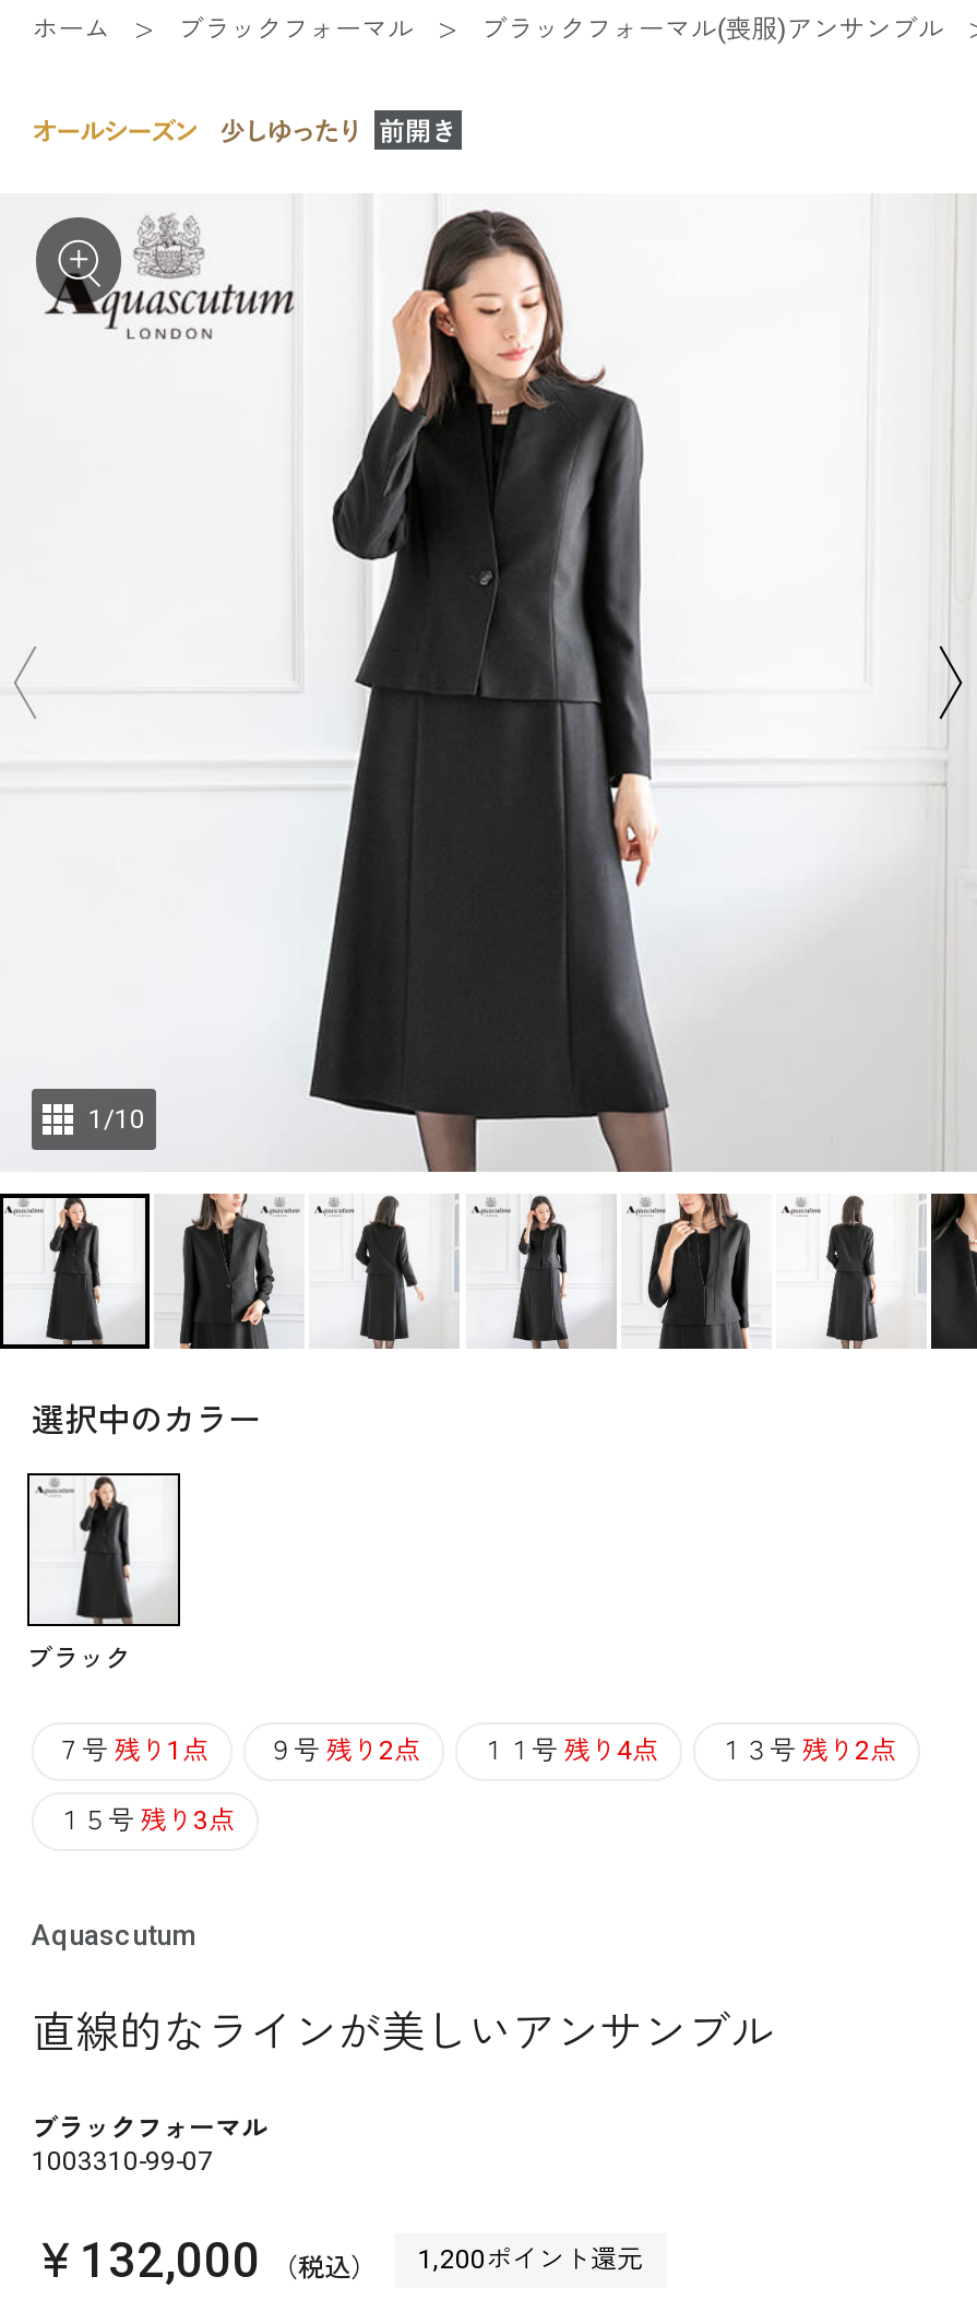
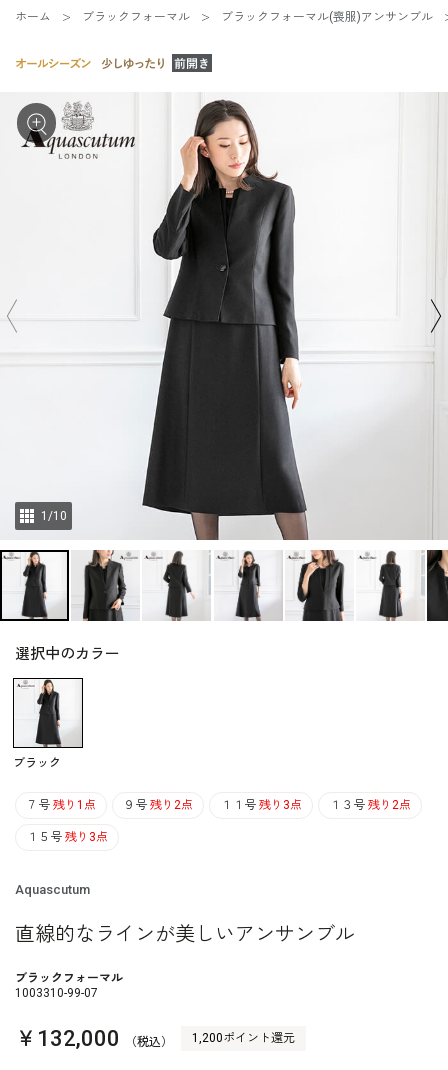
- ７号残り1点 ９号残り2点 １１号残り4点 １３号残り2点
+ ７号残り1点 ９号残り2点 １１号残り3点 １３号残り2点
